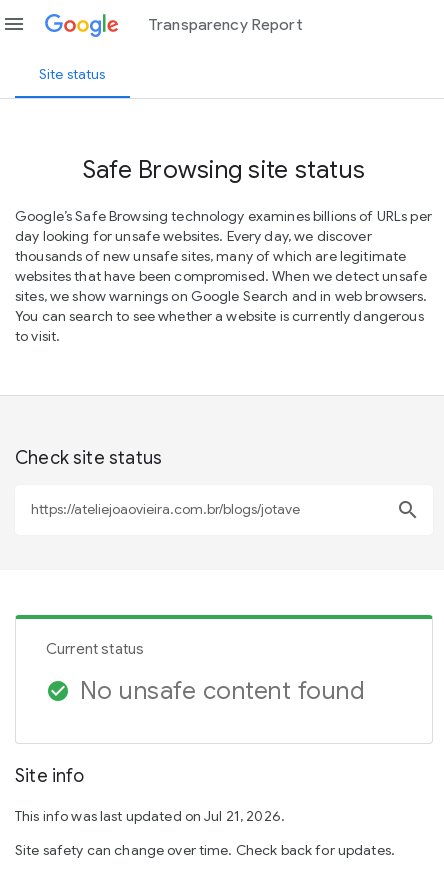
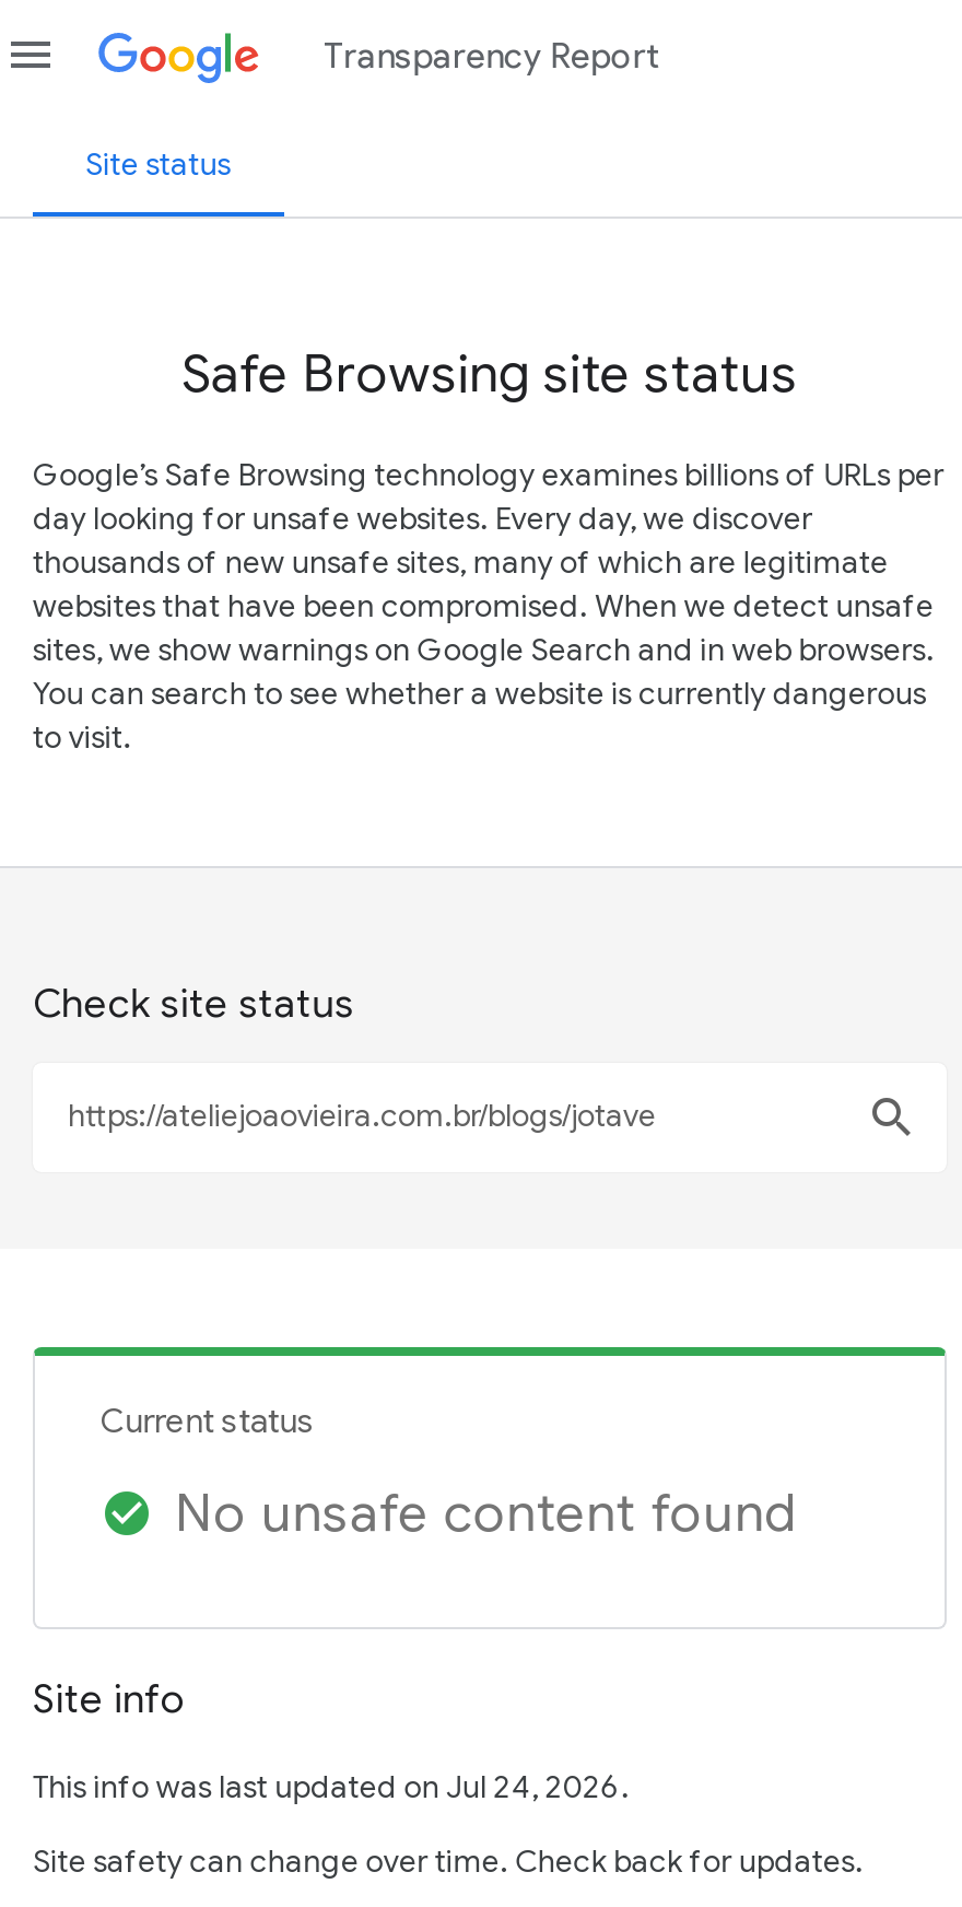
- This info was last updated on Jul 21, 2026.
+ This info was last updated on Jul 24, 2026.
